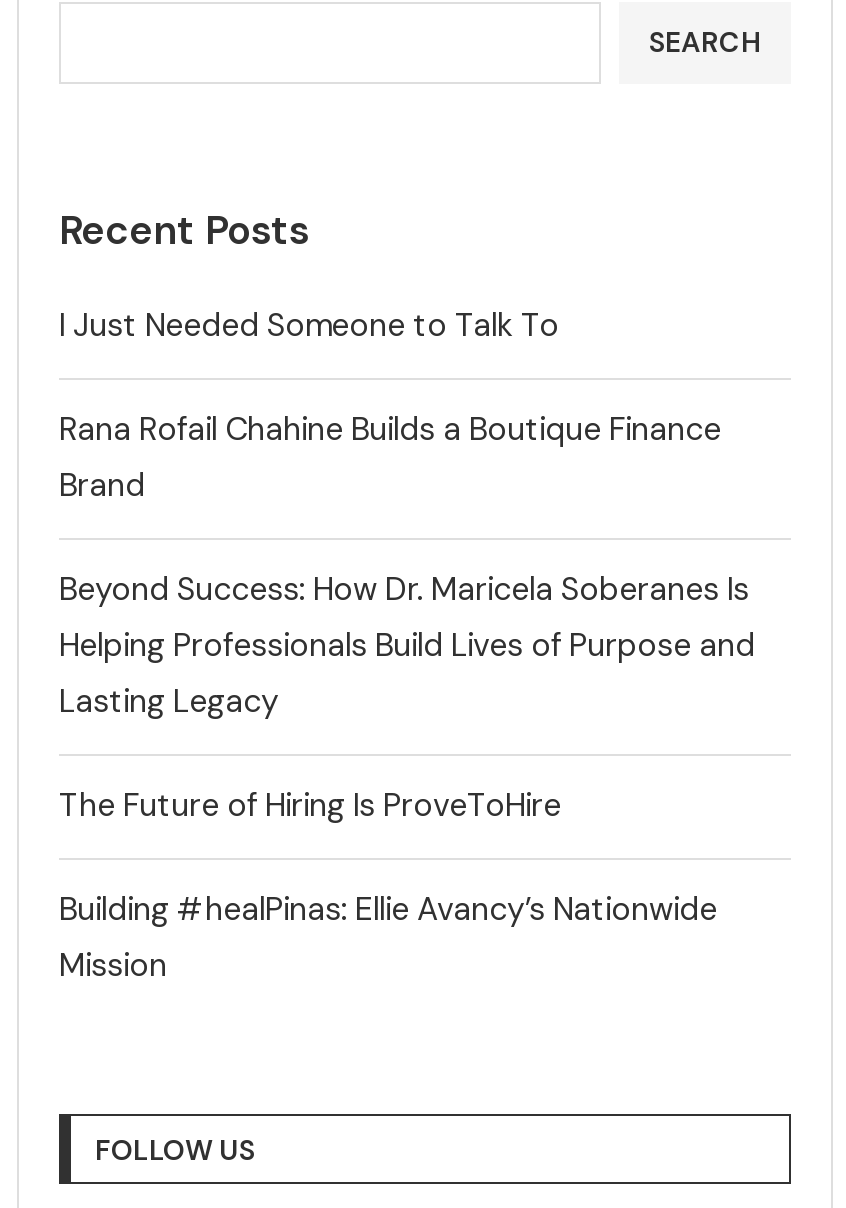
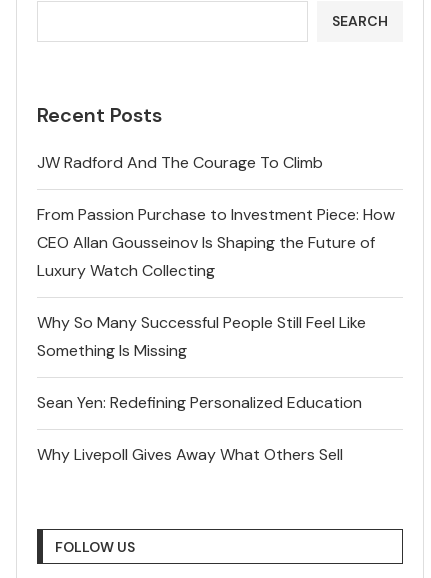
- I Just Needed Someone to Talk To
+ JW Radford And The Courage To Climb

- Rana Rofail Chahine Builds a Boutique Finance
- Brand
+ From Passion Purchase to Investment Piece: How
+ CEO Allan Gousseinov Is Shaping the Future of
+ Luxury Watch Collecting

- Beyond Success: How Dr. Maricela Soberanes Is
- Helping Professionals Build Lives of Purpose and
- Lasting Legacy
+ Why So Many Successful People Still Feel Like
+ Something Is Missing

- The Future of Hiring Is ProveToHire
+ Sean Yen: Redefining Personalized Education

- Building #healPinas: Ellie Avancy’s Nationwide
- Mission
+ Why Livepoll Gives Away What Others Sell
